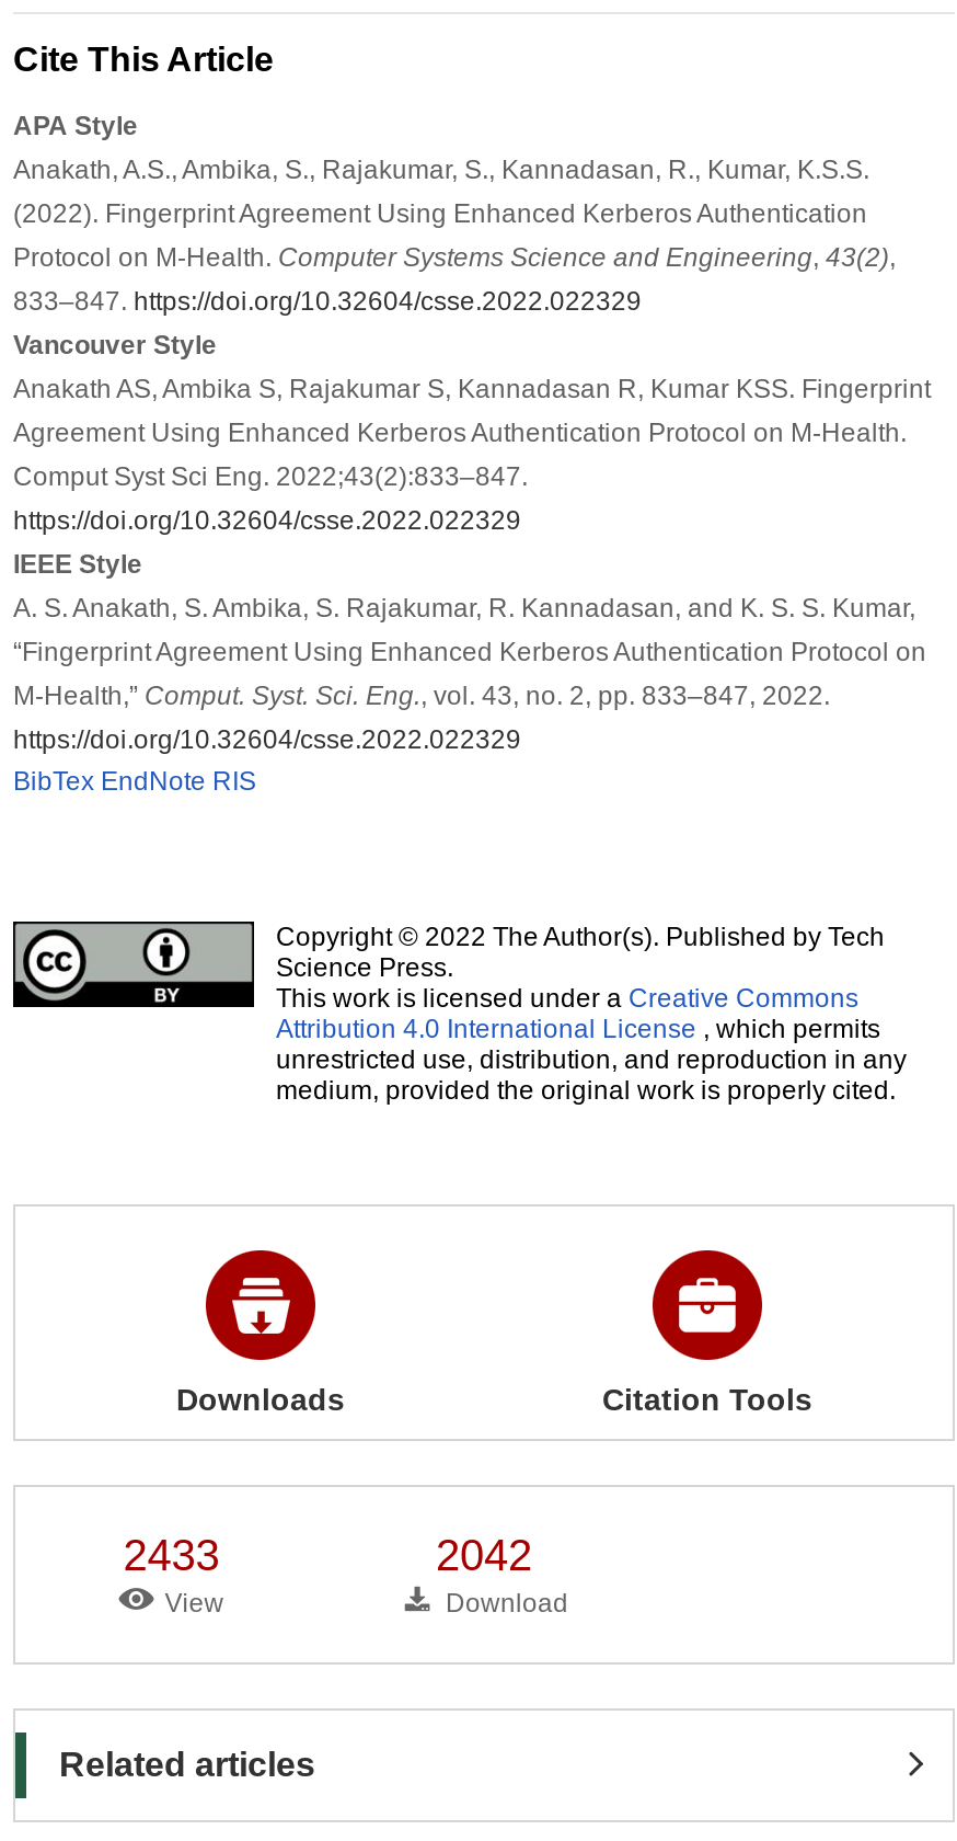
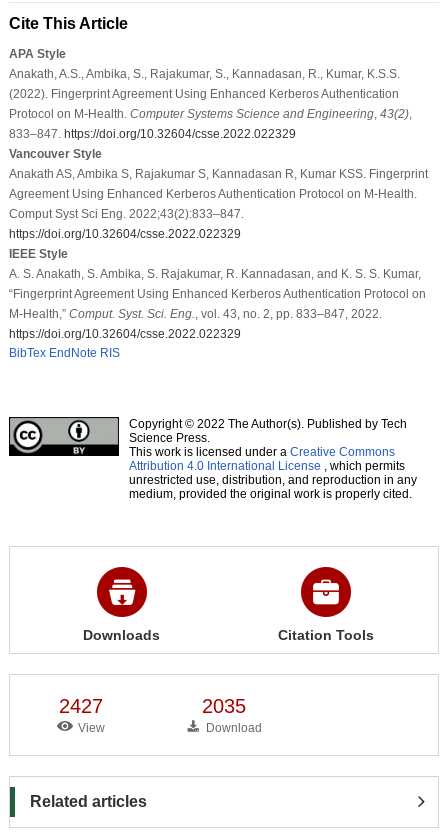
- 2433
+ 2427

- 2042
+ 2035
